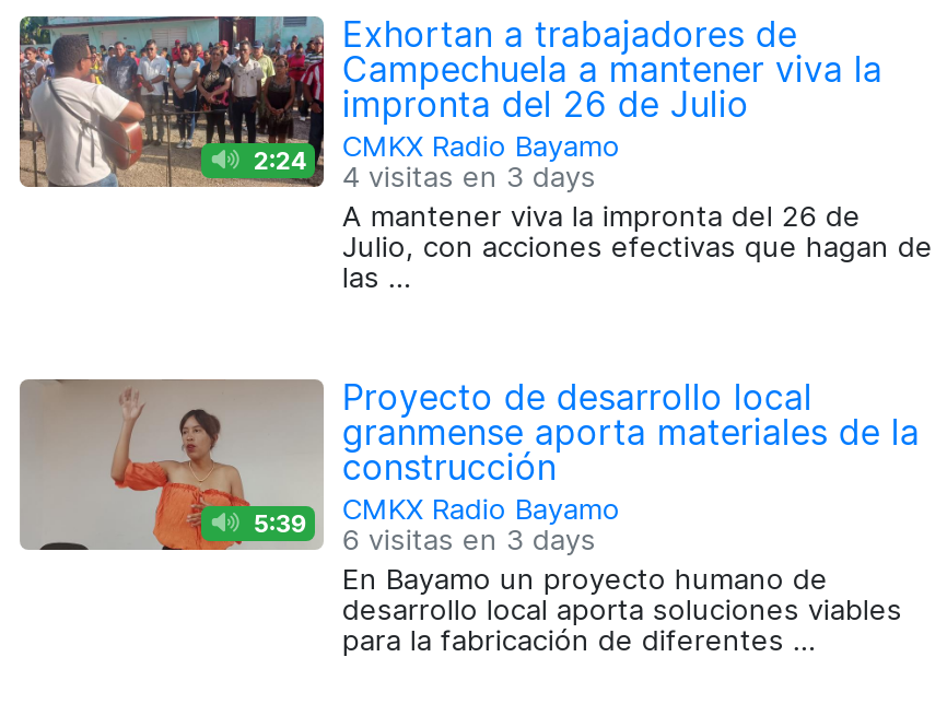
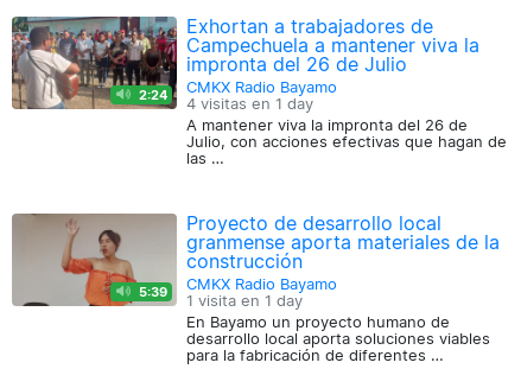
- 4 visitas en 3 days
+ 4 visitas en 1 day

- 6 visitas en 3 days
+ 1 visita en 1 day
